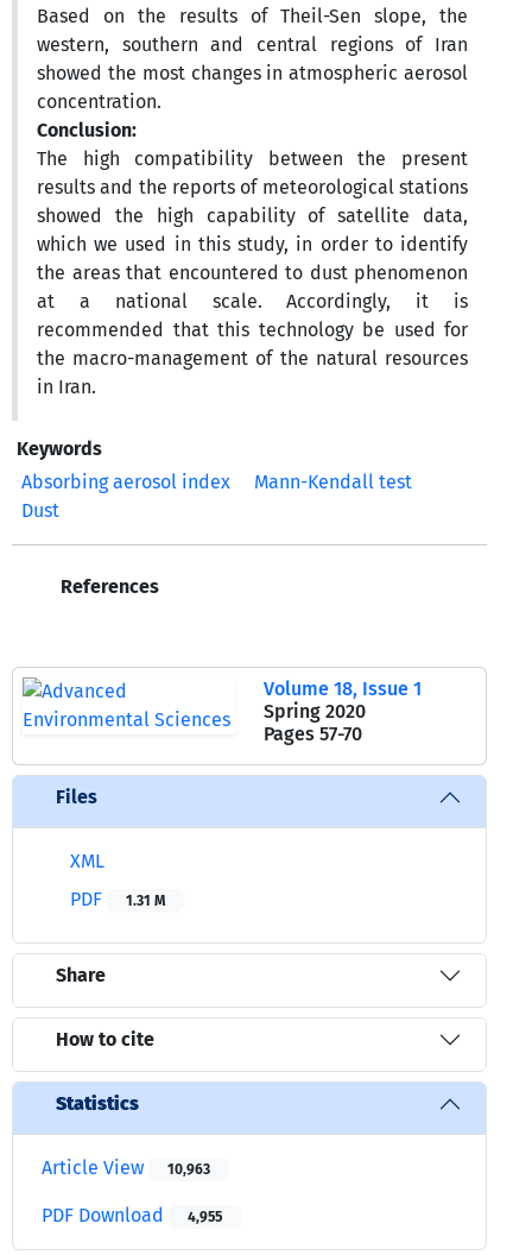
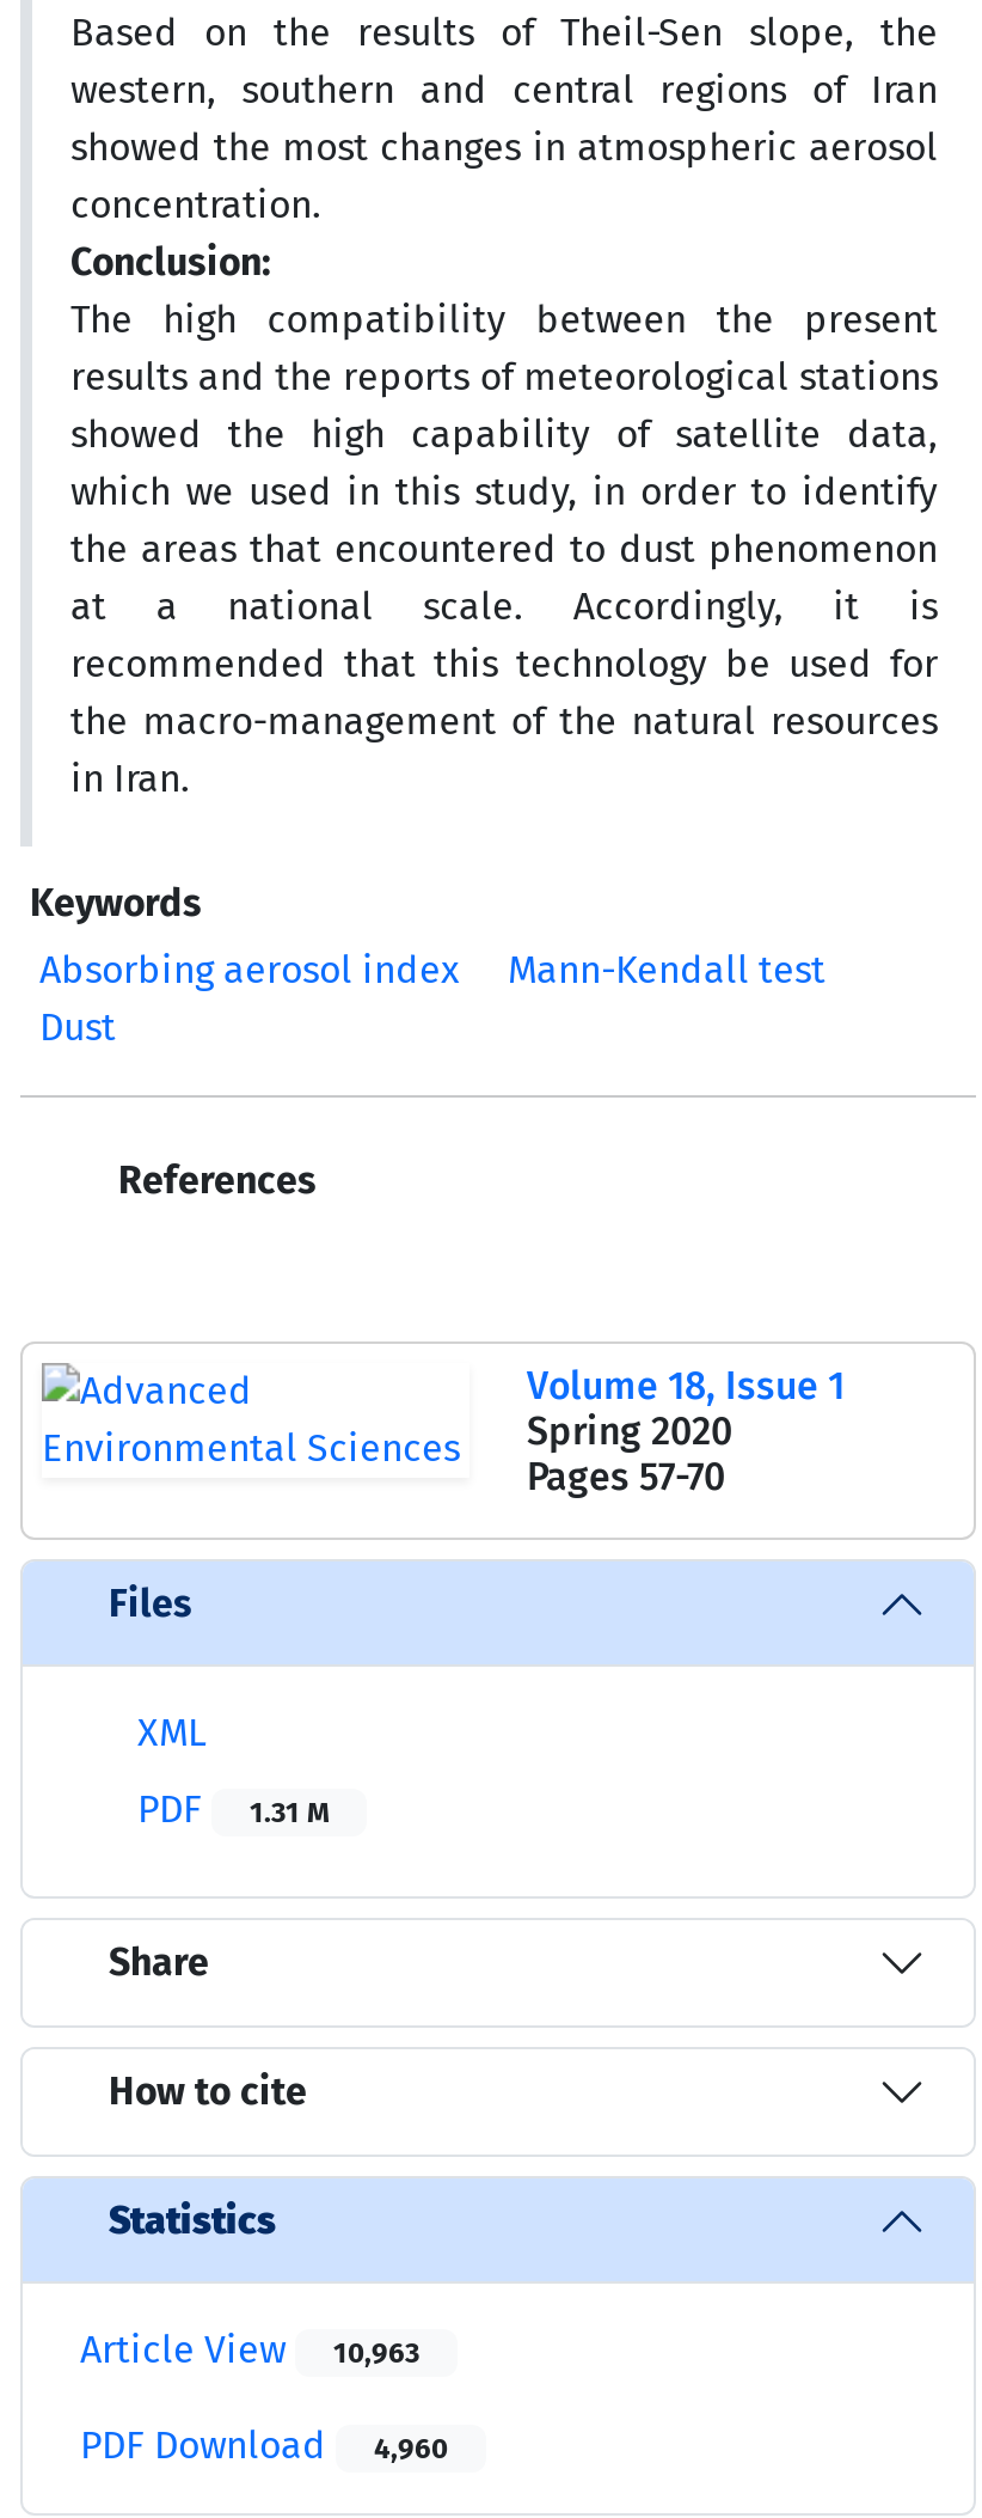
- PDF Download 4,955
+ PDF Download 4,960
